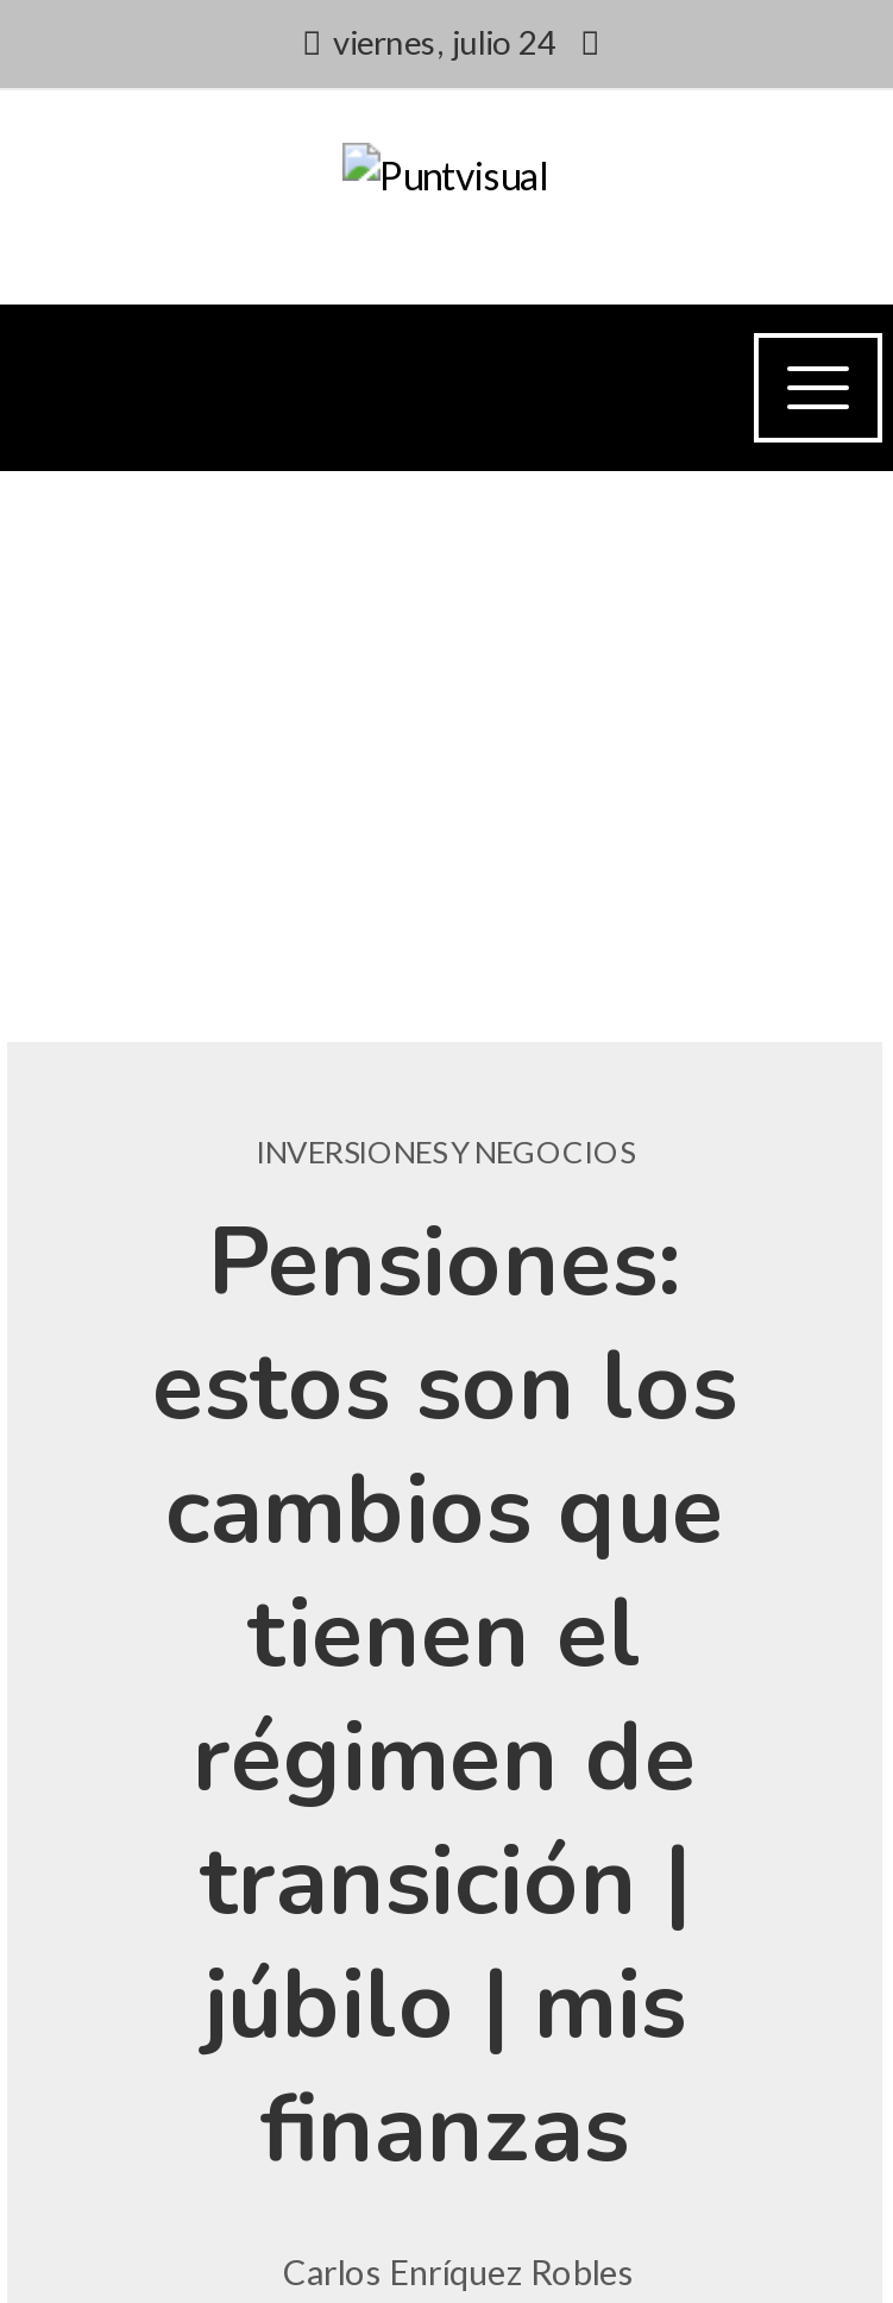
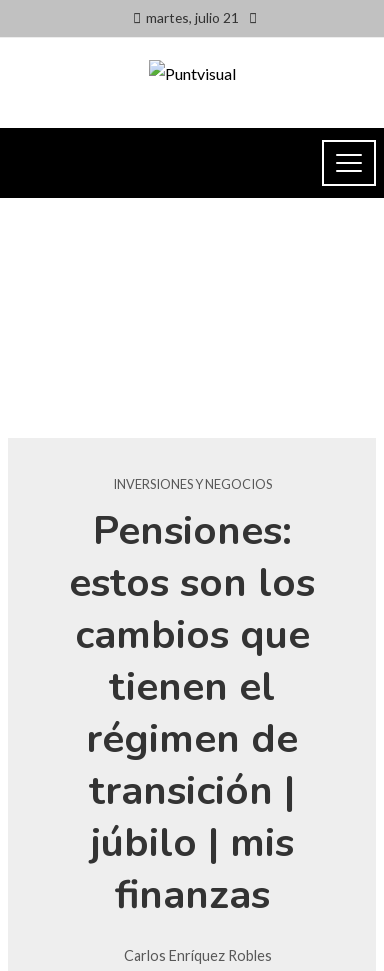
- viernes, julio 24
+ martes, julio 21
